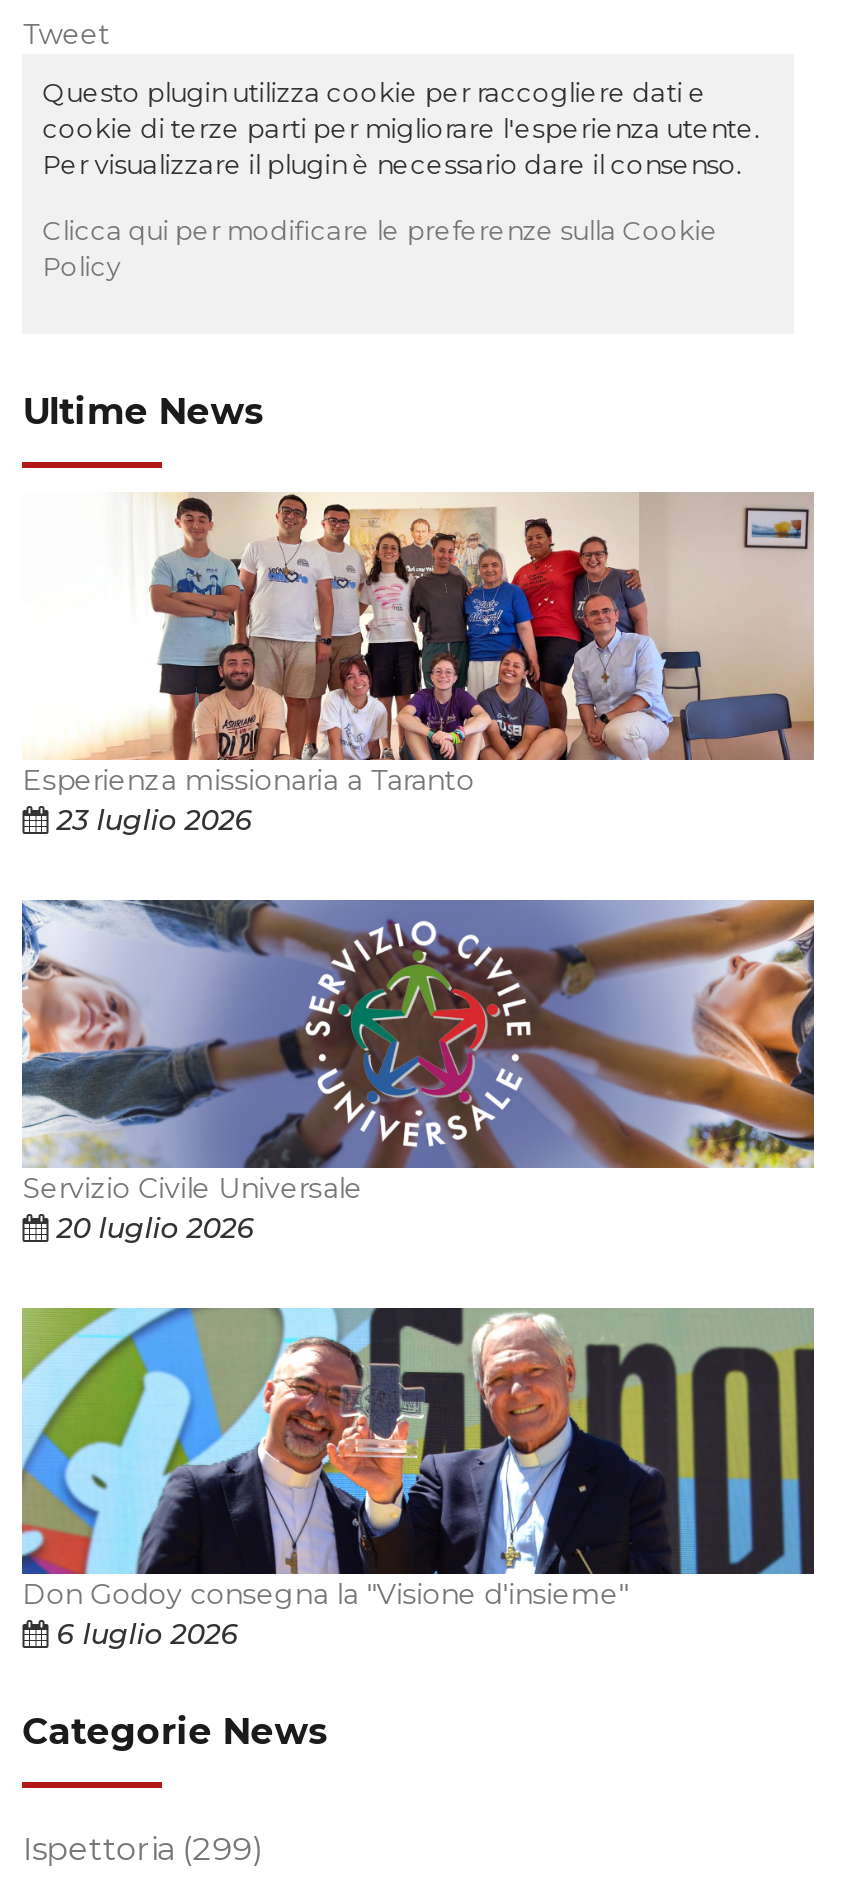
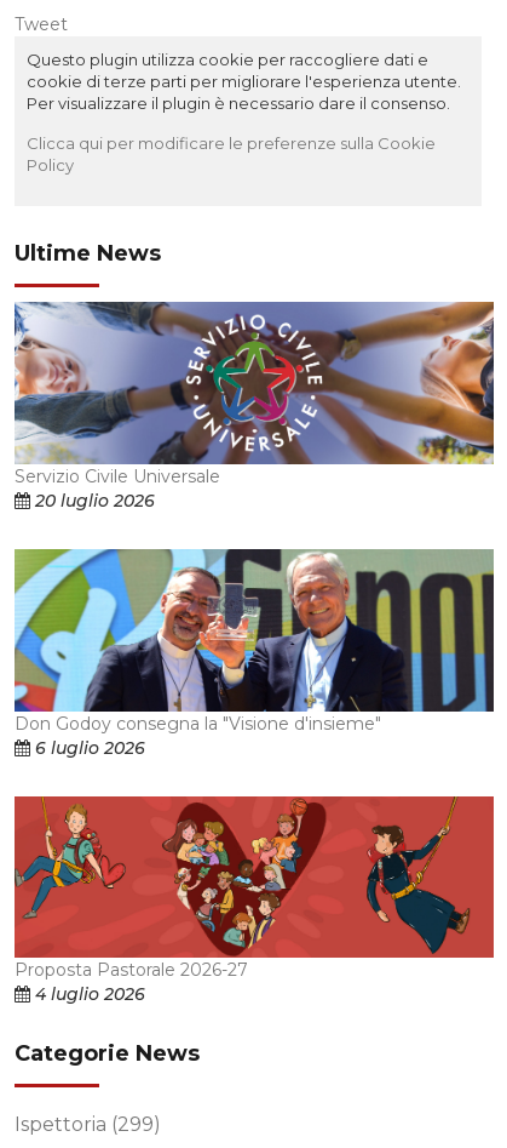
- [image]
- Esperienza missionaria a Taranto
- 23 luglio 2026

moved up: [image] | Servizio Civile Universale | 20 luglio 2026 | Don Godoy consegna la "Visione d'insieme" | 6 luglio 2026

+ [image]
+ Proposta Pastorale 2026-27
+ 4 luglio 2026
